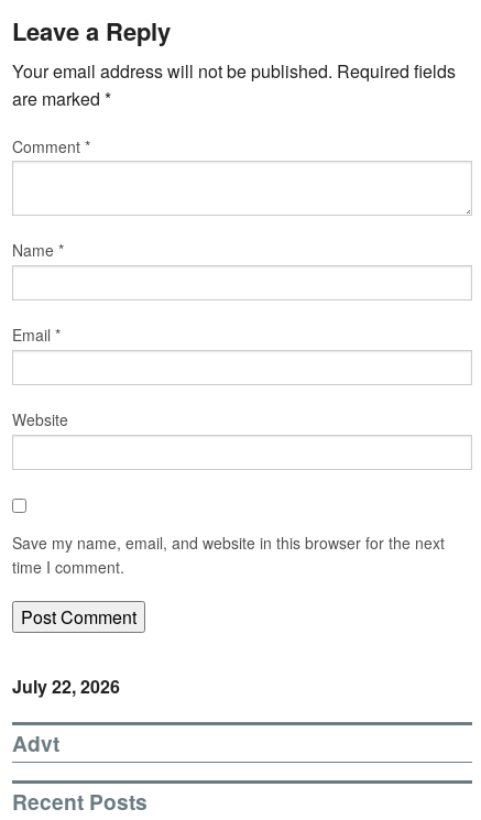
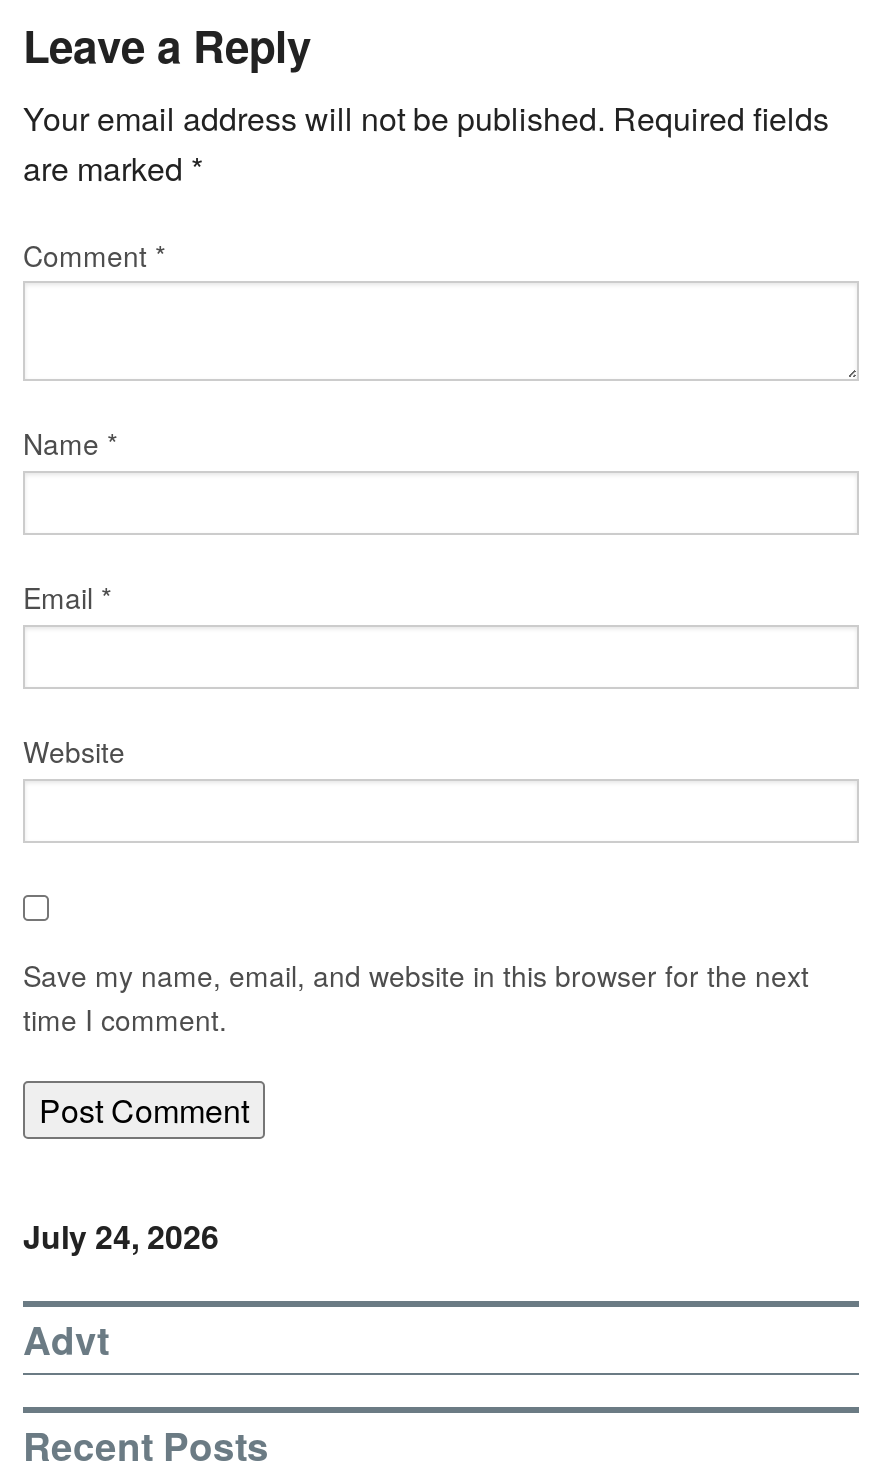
- July 22, 2026
+ July 24, 2026
